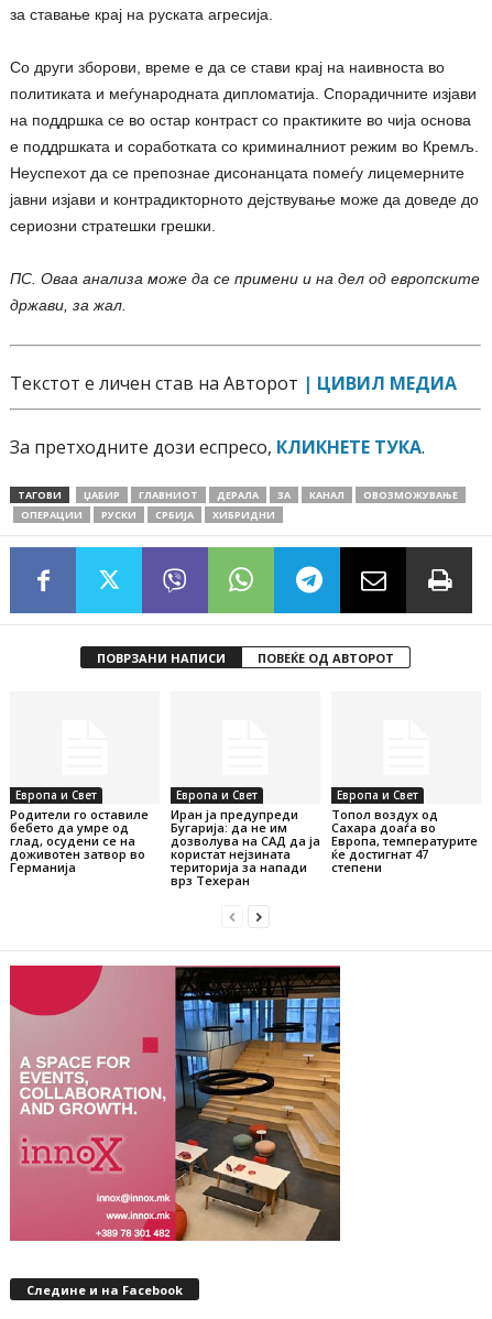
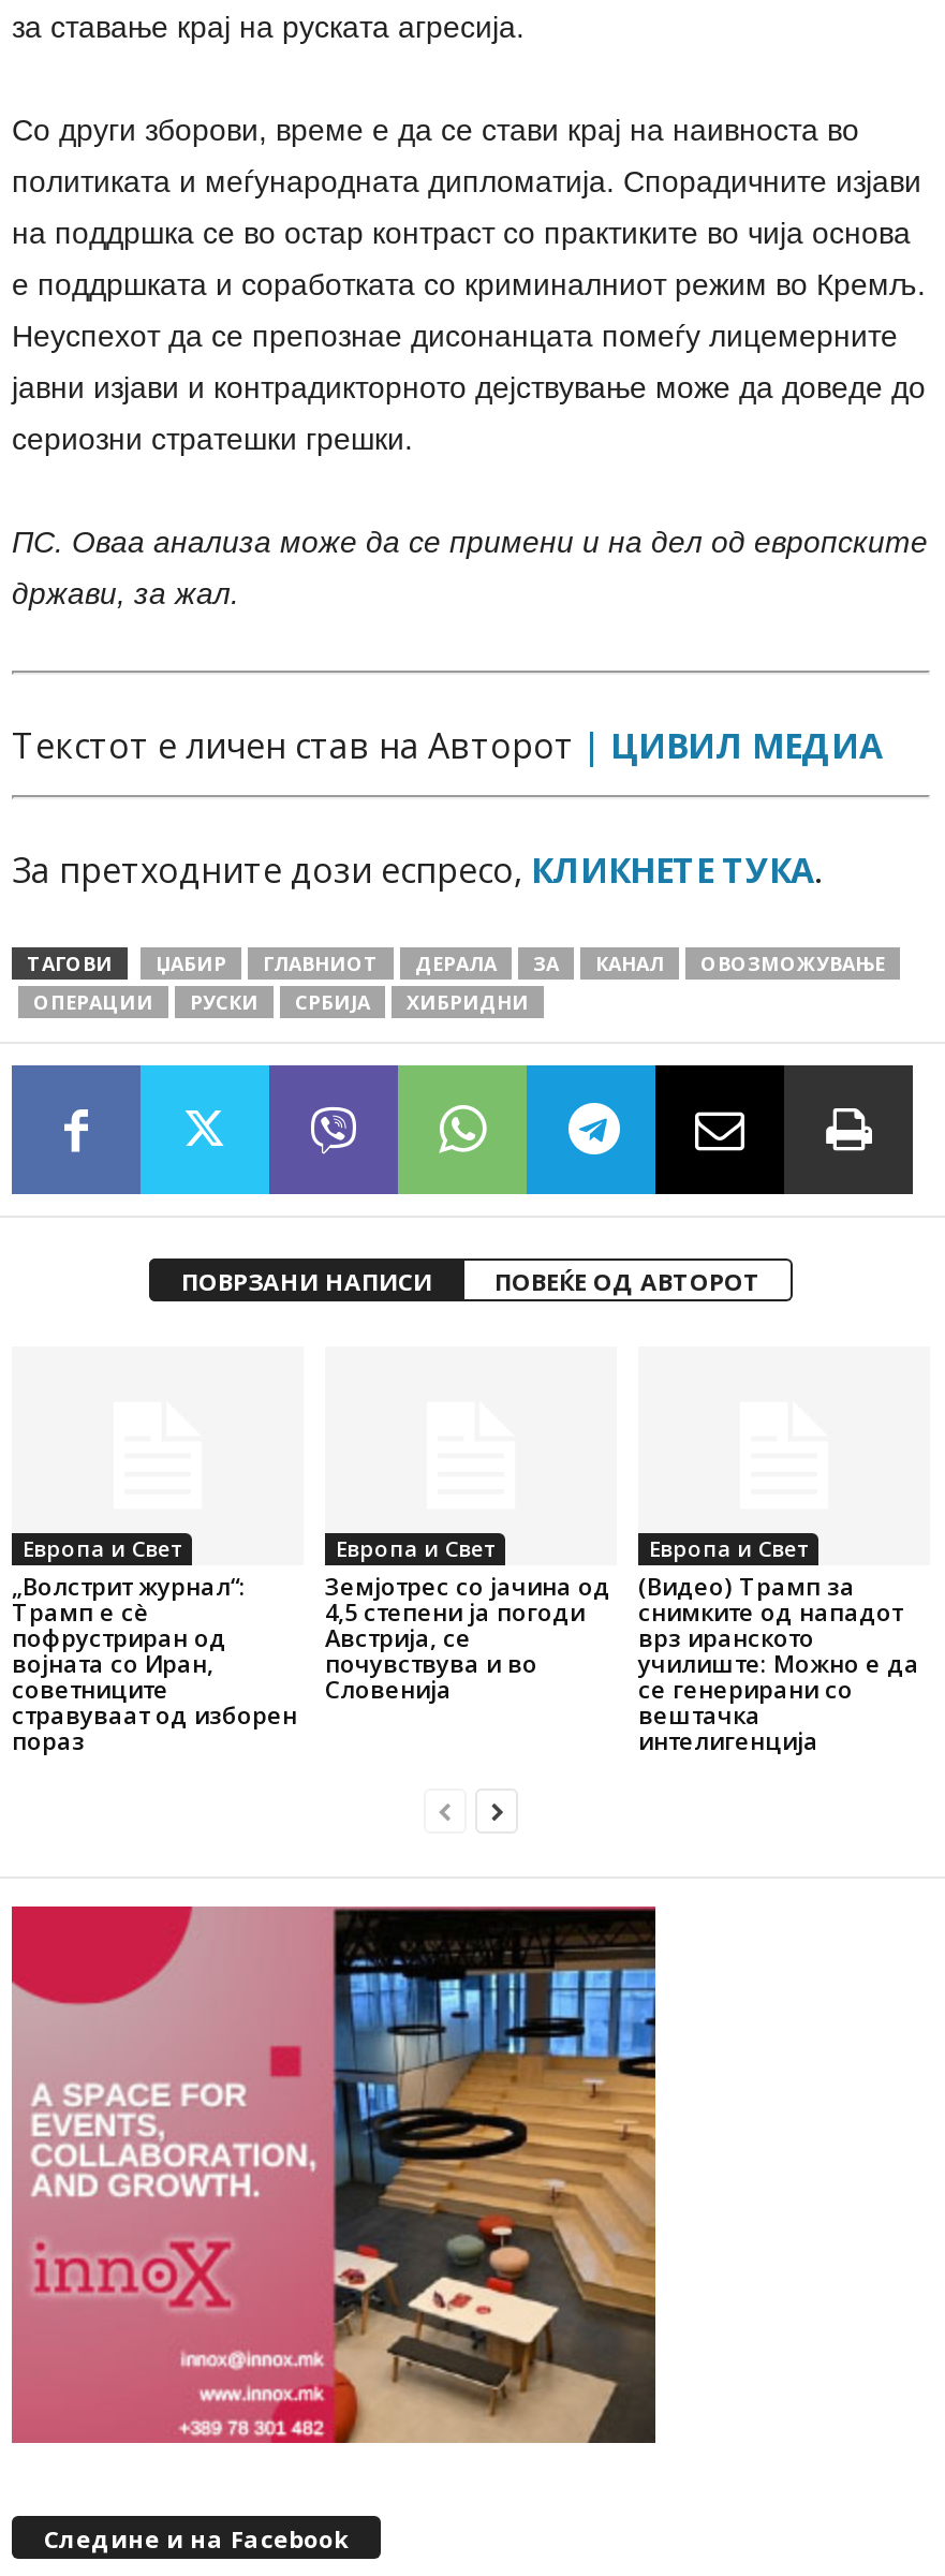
- Родители го оставиле
- бебето да умре од
- глад, осудени се на
- доживотен затвор во
- Германија
+ „Волстрит журнал“:
+ Трамп е сè
+ пофрустриран од
+ војната со Иран,
+ советниците
+ стравуваат од изборен
+ пораз

- Иран ја предупреди
- Бугарија: да не им
- дозволува на САД да ја
- користат нејзината
- територија за напади
- врз Техеран
+ Земјотрес со јачина од
+ 4,5 степени ја погоди
+ Австрија, се
+ почувствува и во
+ Словенија

- Топол воздух од
- Сахара доаѓа во
- Европа, температурите
- ќе достигнат 47
- степени
+ (Видео) Трамп за
+ снимките од нападот
+ врз иранското
+ училиште: Можно е да
+ се генерирани со
+ вештачка
+ интелигенција
